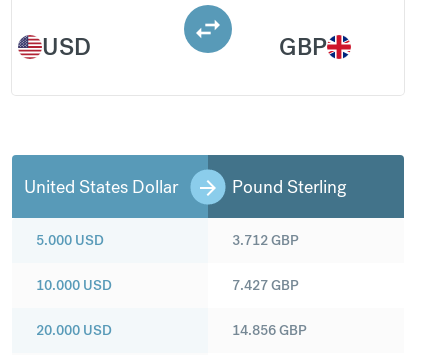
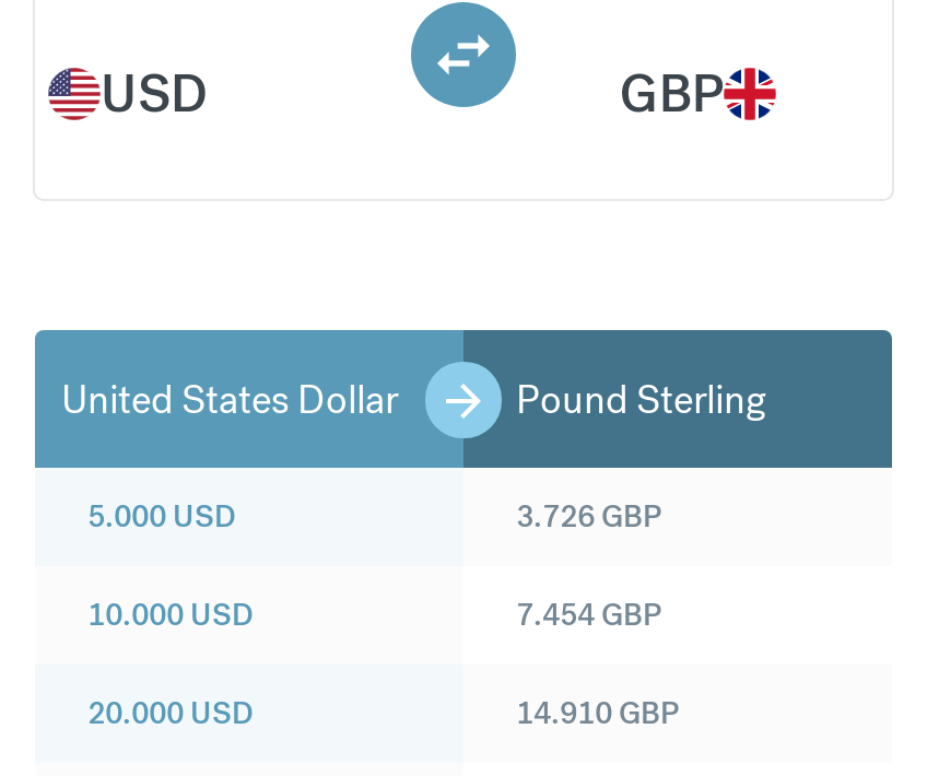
- 3.712 GBP
+ 3.726 GBP

- 7.427 GBP
+ 7.454 GBP

- 14.856 GBP
+ 14.910 GBP
